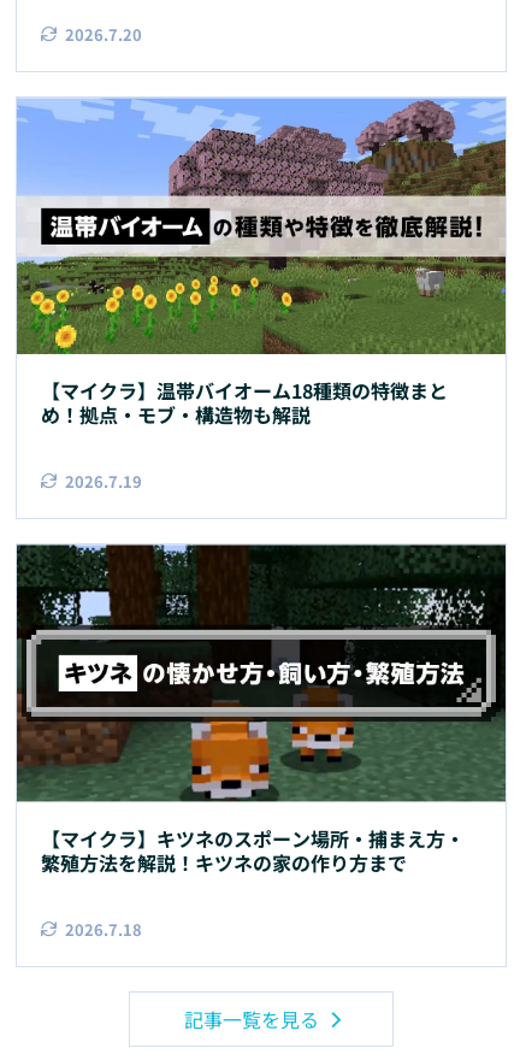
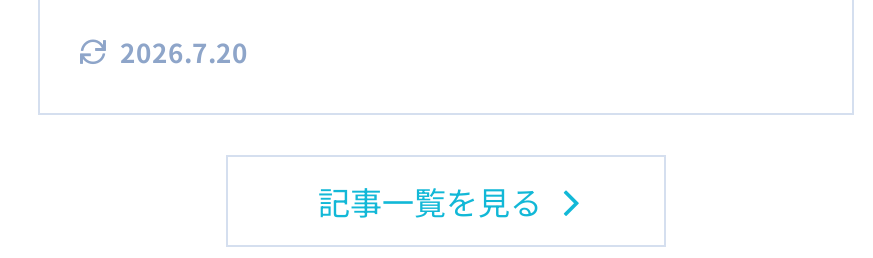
- [image]
- 【マイクラ】温帯バイオーム18種類の特徴まと
- め！拠点・モブ・構造物も解説
- 2026.7.19

- [image]
- 【マイクラ】キツネのスポーン場所・捕まえ方・
- 繁殖方法を解説！キツネの家の作り方まで
- 2026.7.18
